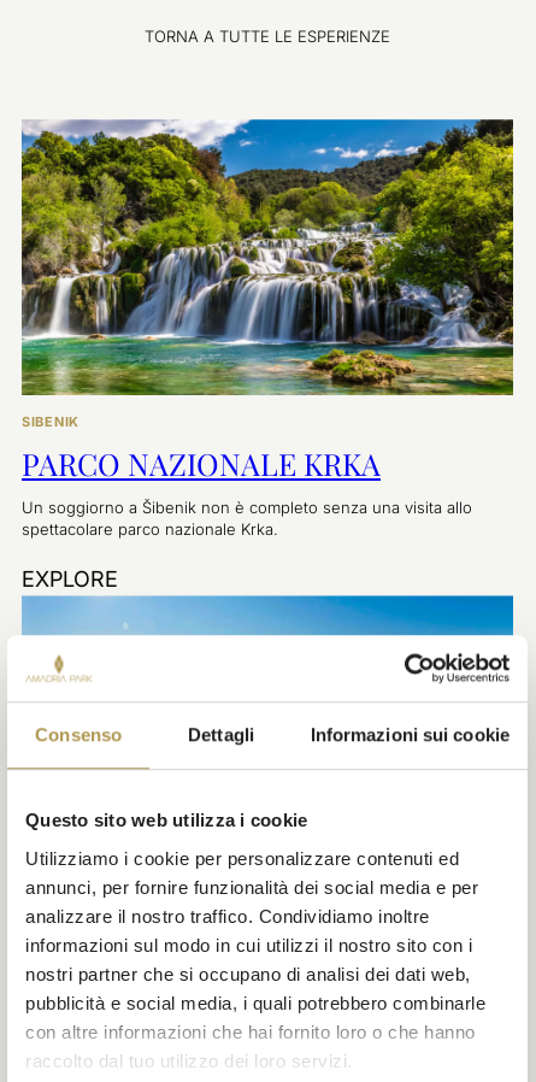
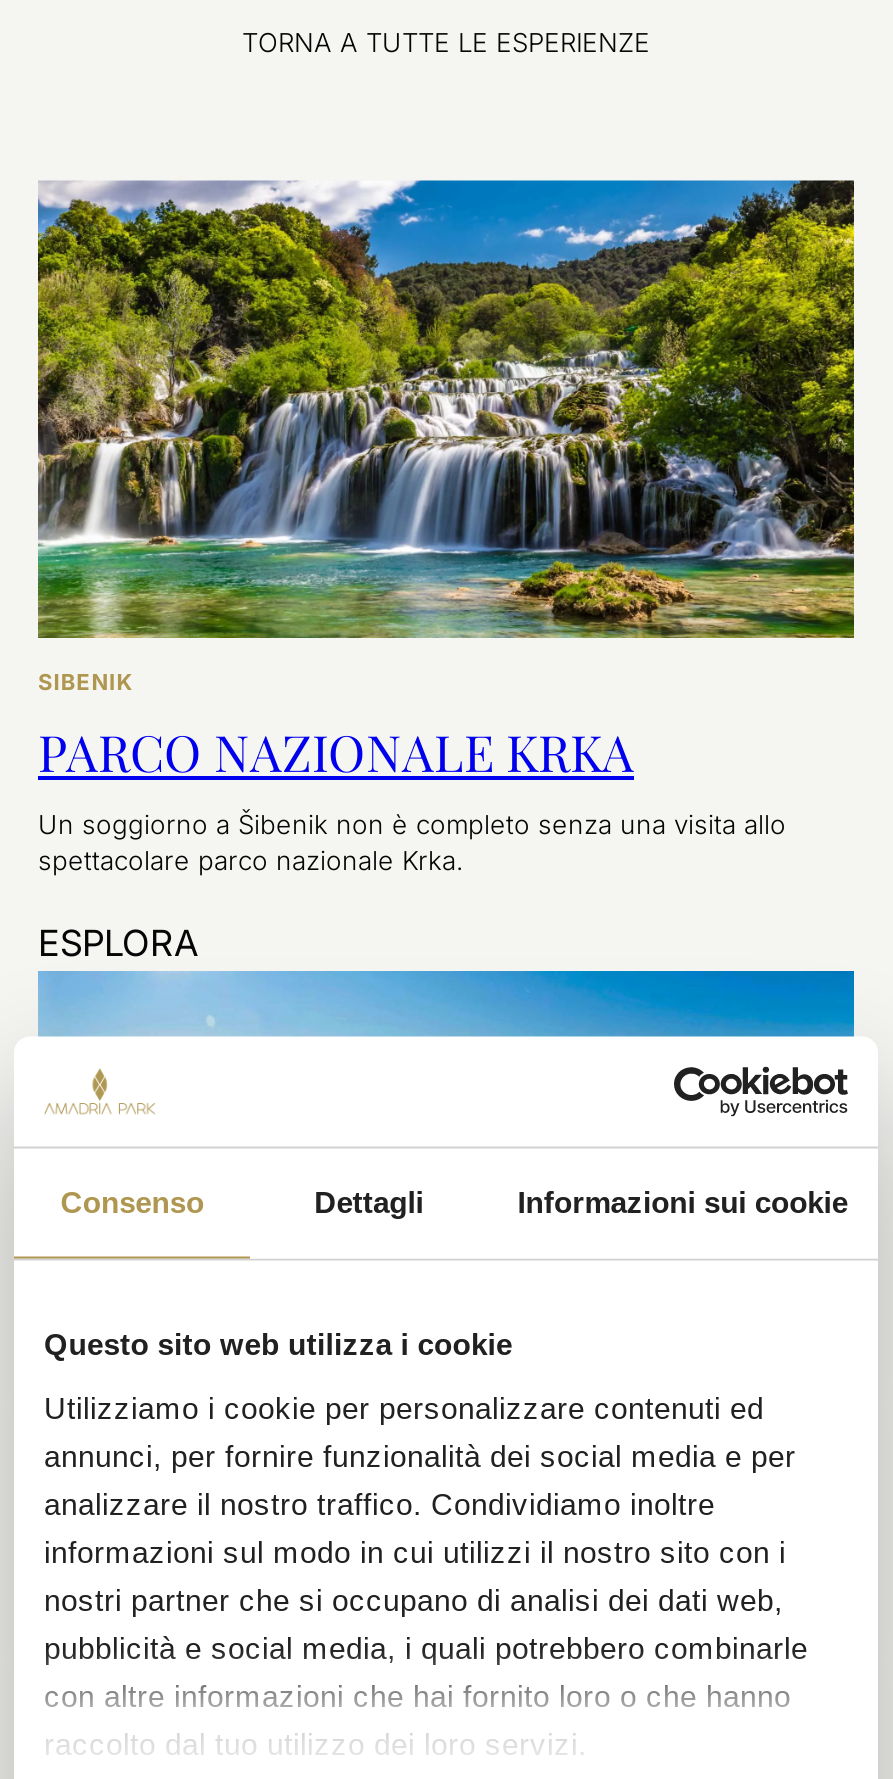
- EXPLORE
+ ESPLORA
